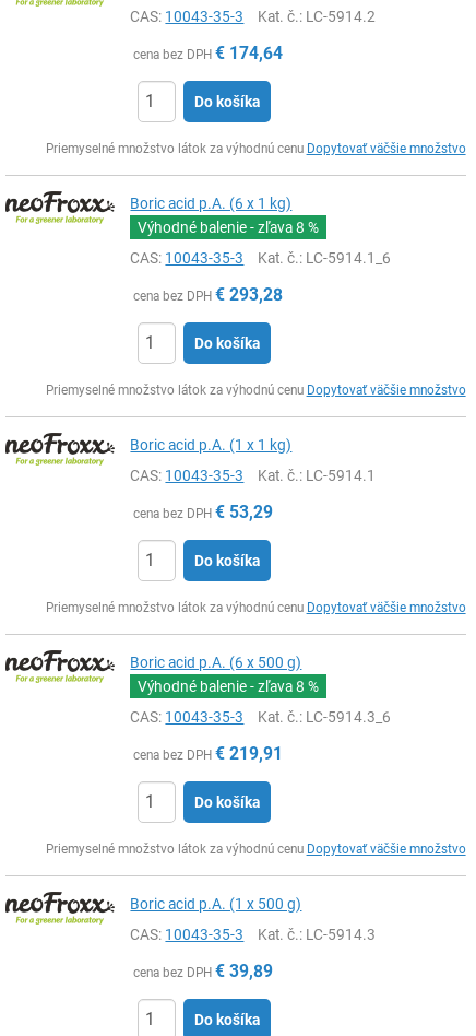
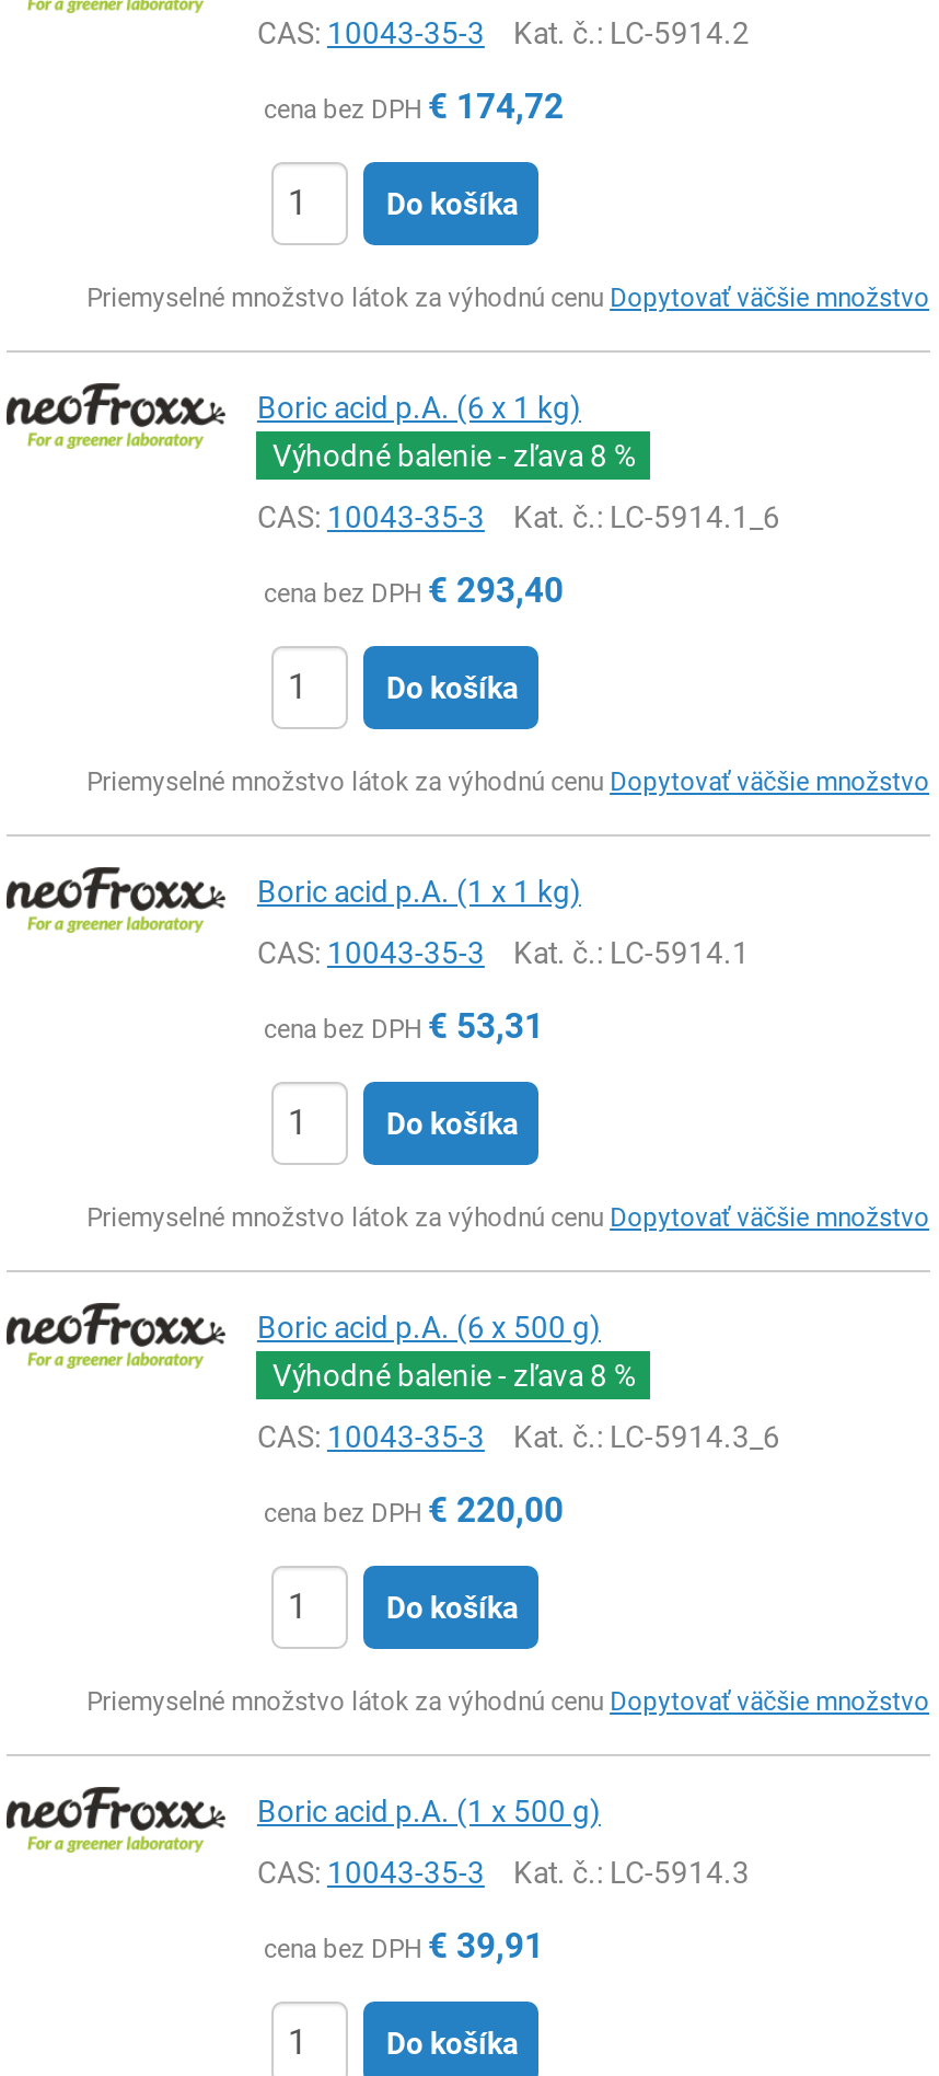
- cena bez DPH €174,64
+ cena bez DPH €174,72

- cena bez DPH €293,28
+ cena bez DPH €293,40

- cena bez DPH €53,29
+ cena bez DPH €53,31

- cena bez DPH €219,91
+ cena bez DPH €220,00

- cena bez DPH €39,89
+ cena bez DPH €39,91
